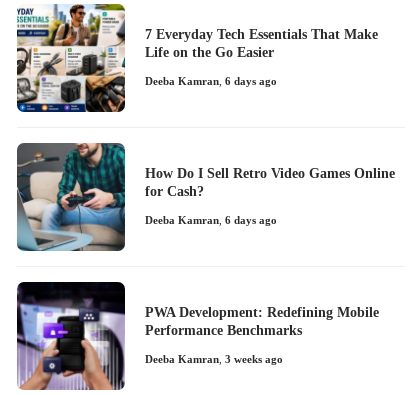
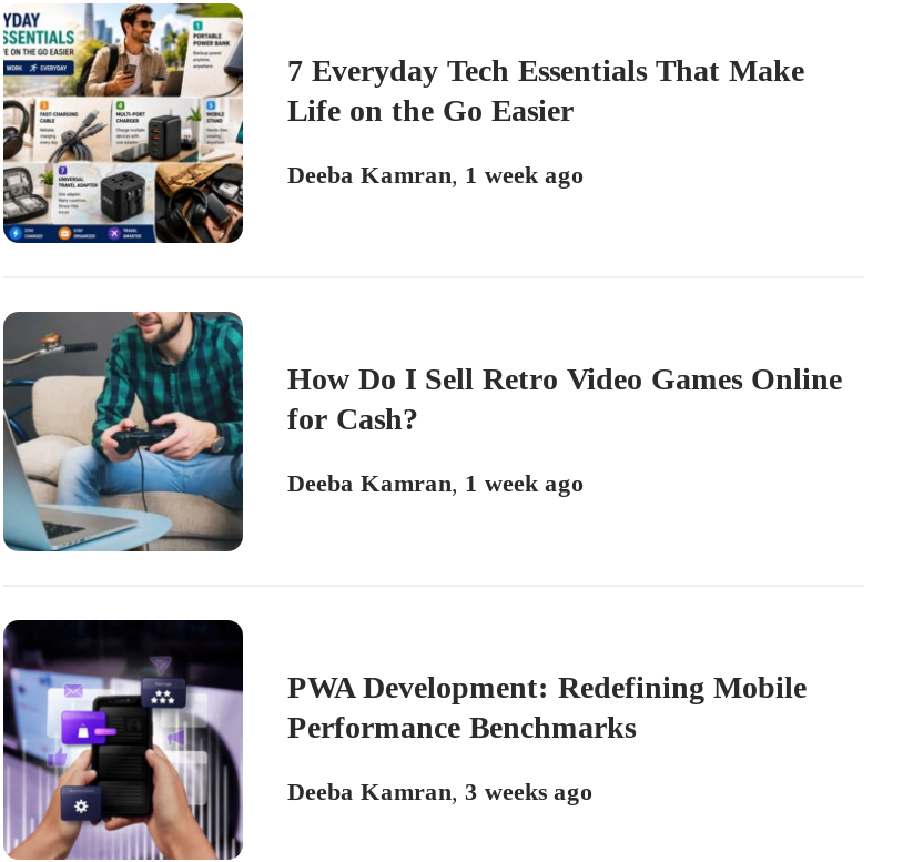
- Deeba Kamran, 6 days ago
+ Deeba Kamran, 1 week ago

- Deeba Kamran, 6 days ago
+ Deeba Kamran, 1 week ago
